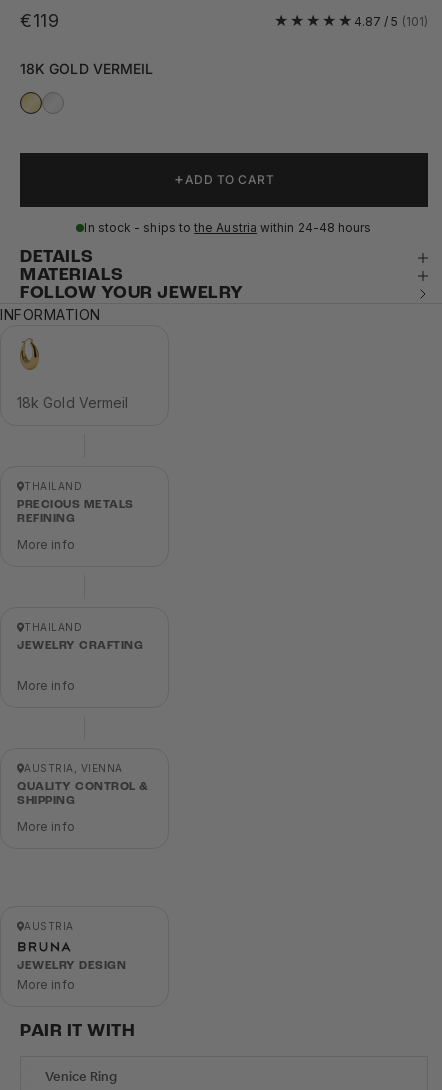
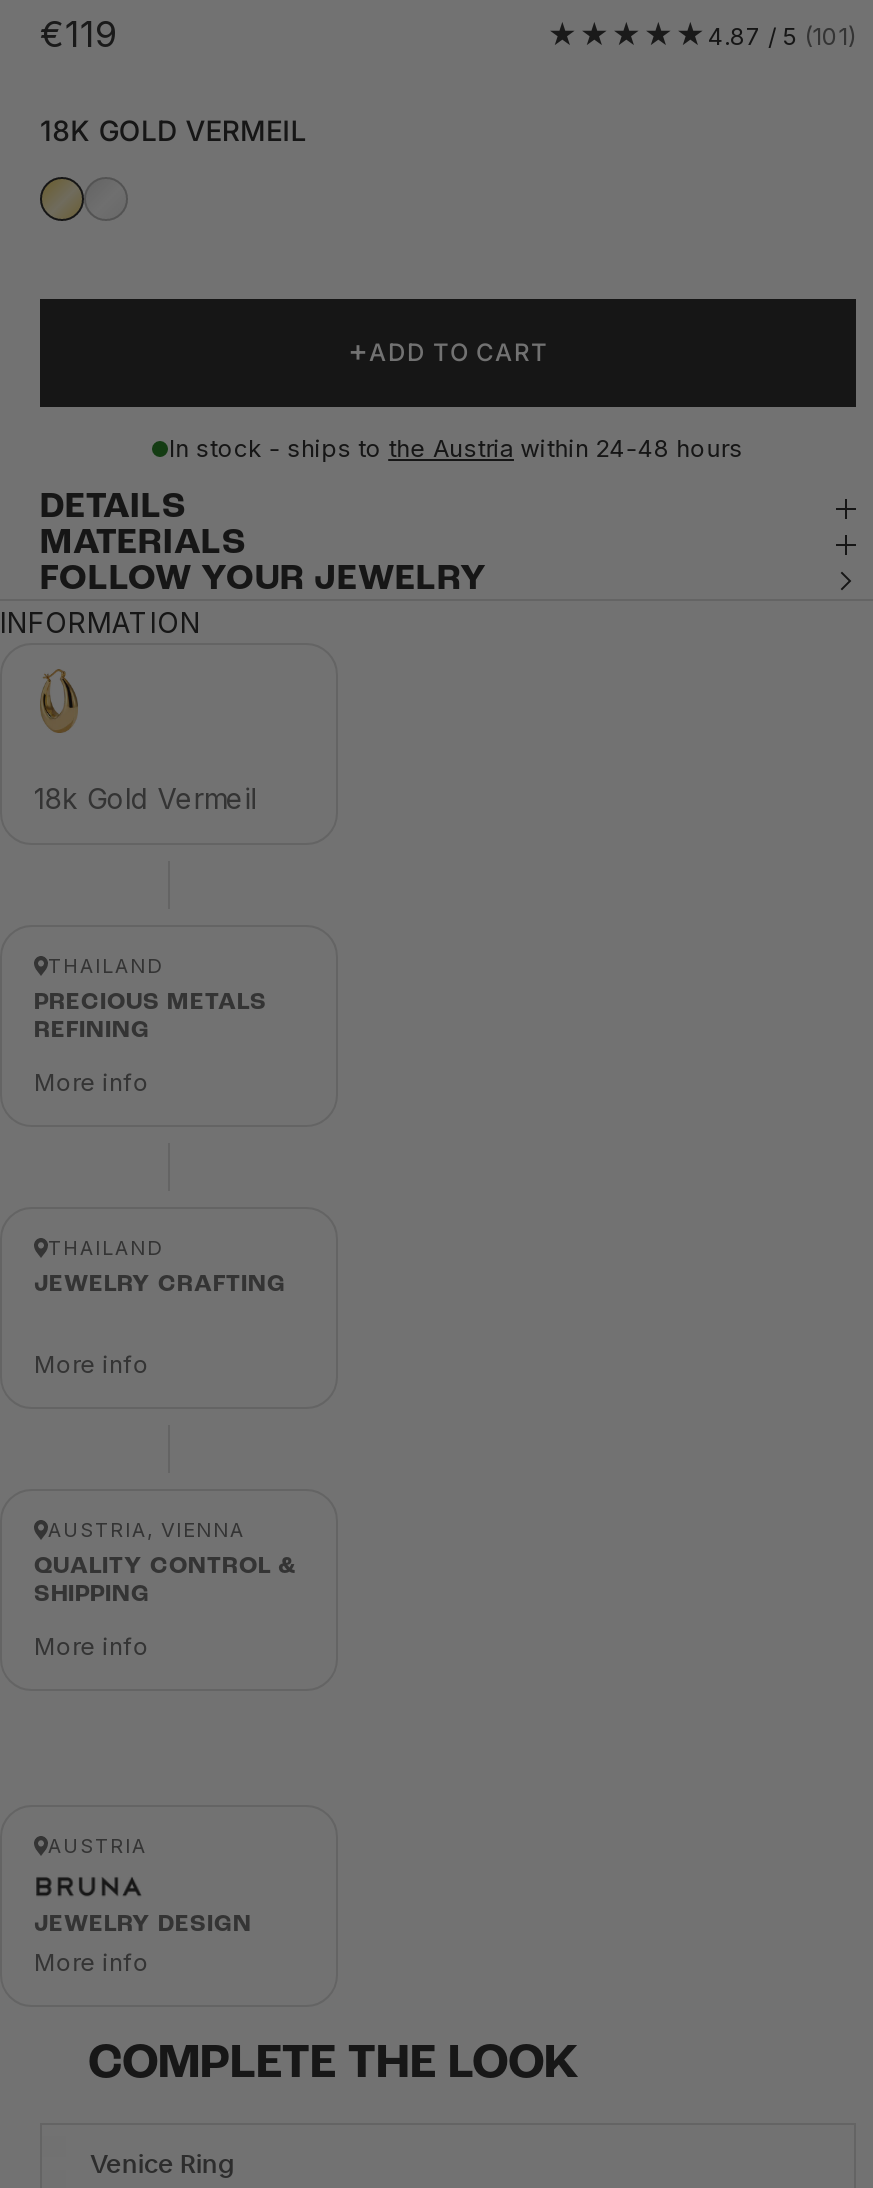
- PAIR IT WITH
+ COMPLETE THE LOOK
